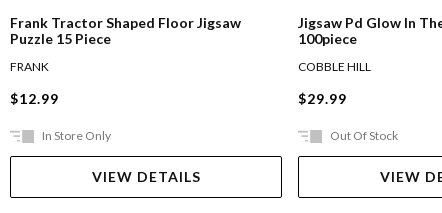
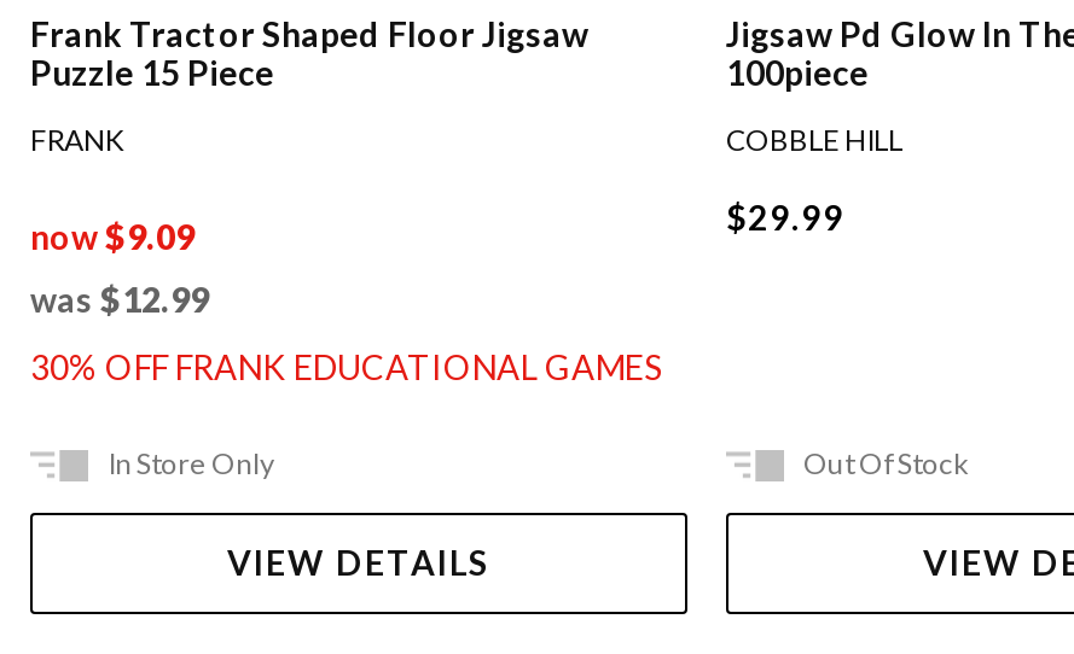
- $12.99
+ now $9.09
+ was $12.99
+ 30% OFF FRANK EDUCATIONAL GAMES
